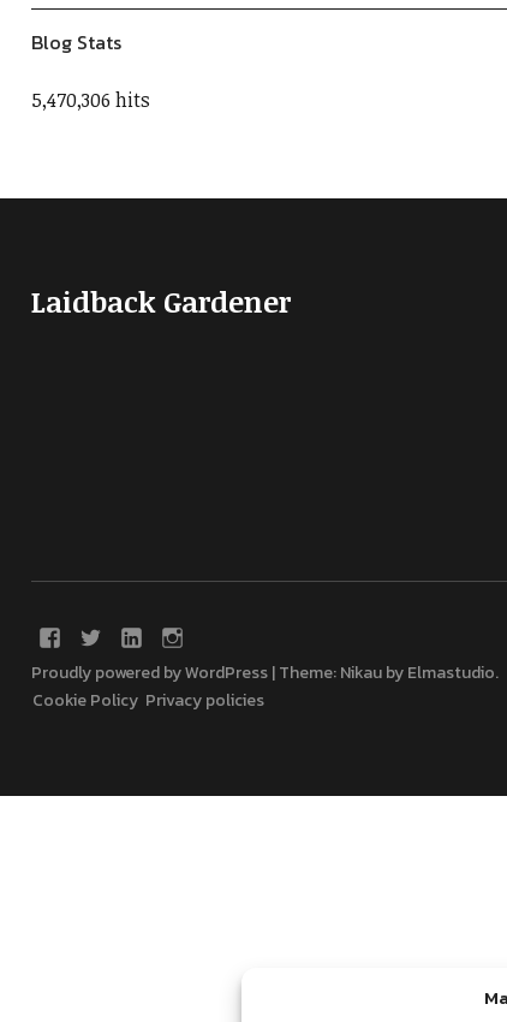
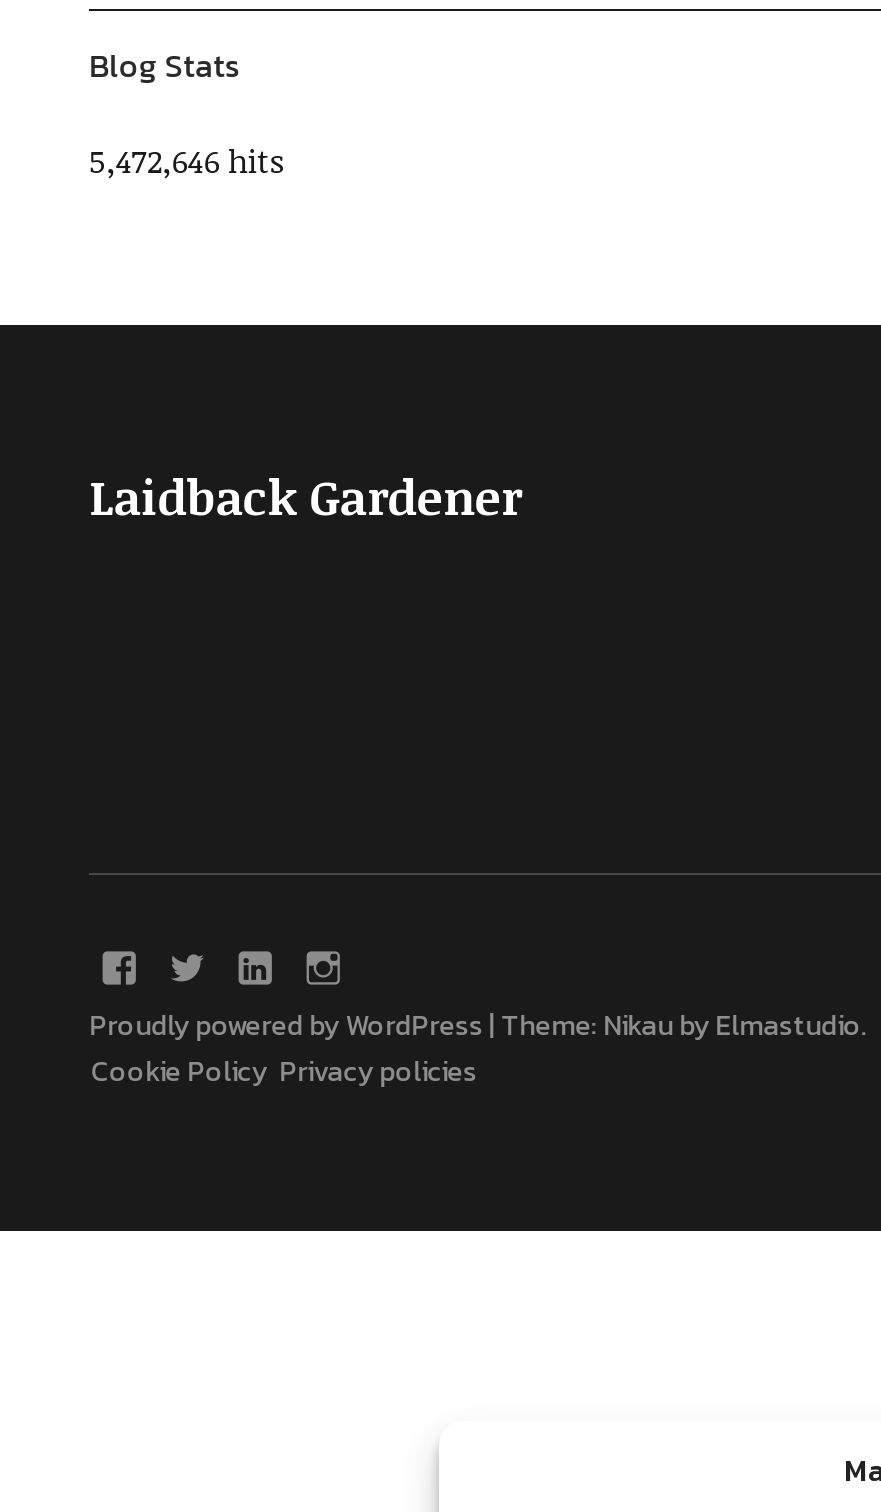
- 5,470,306 hits
+ 5,472,646 hits
